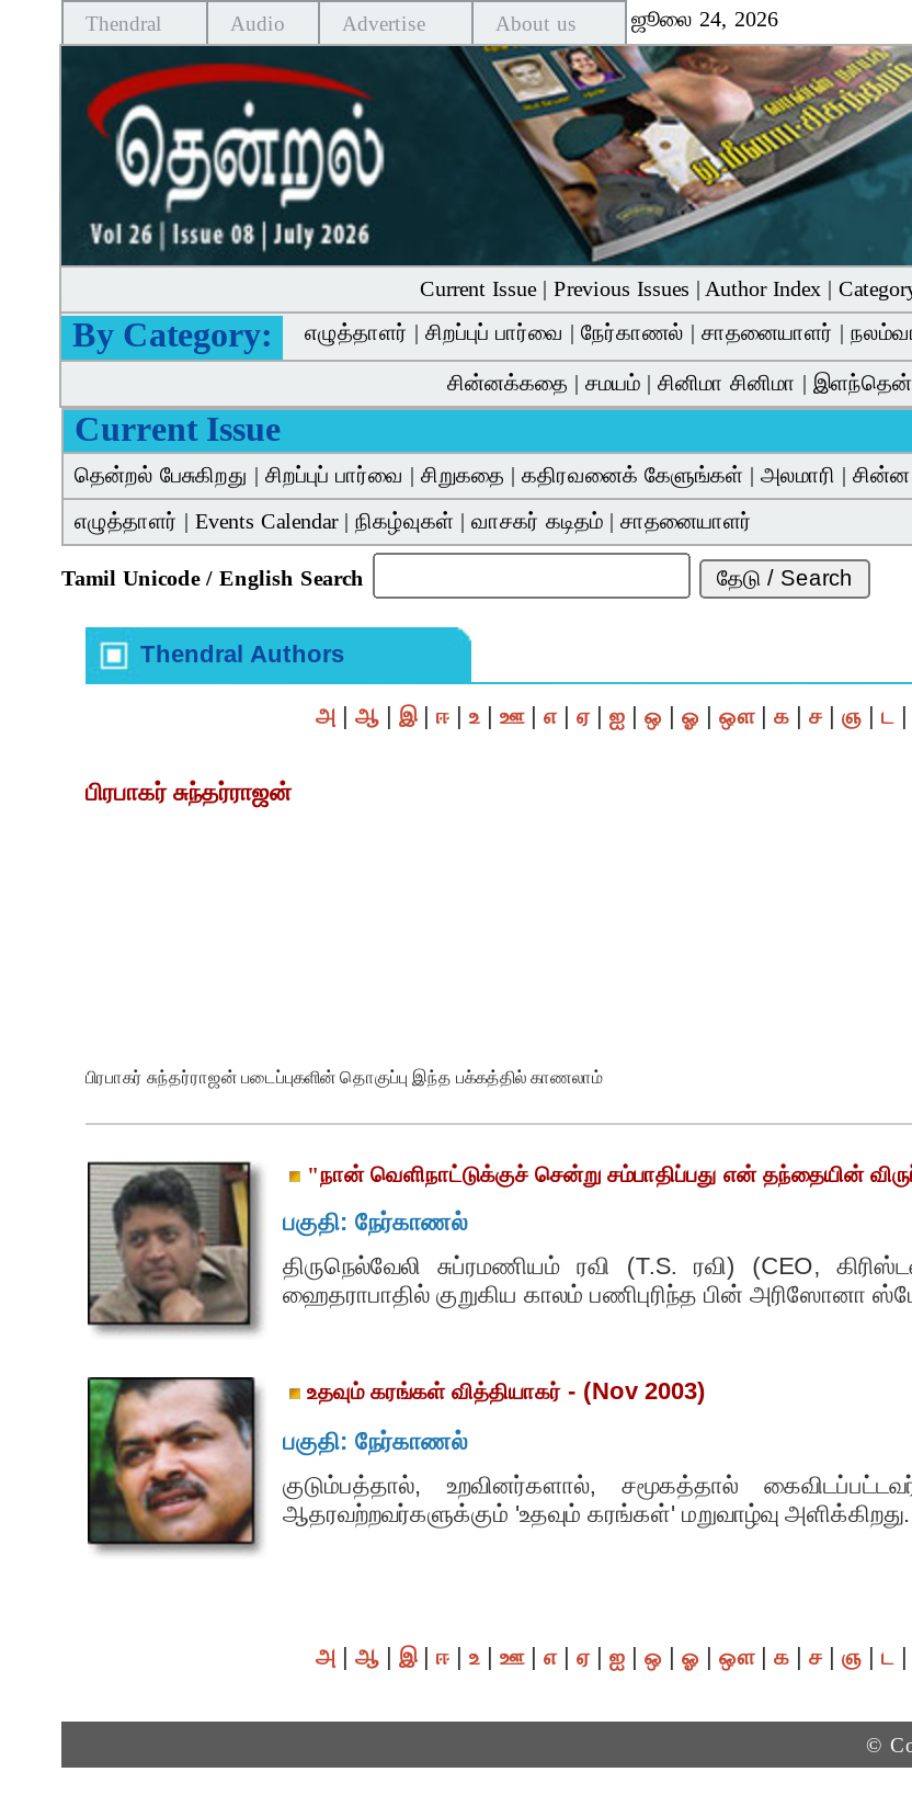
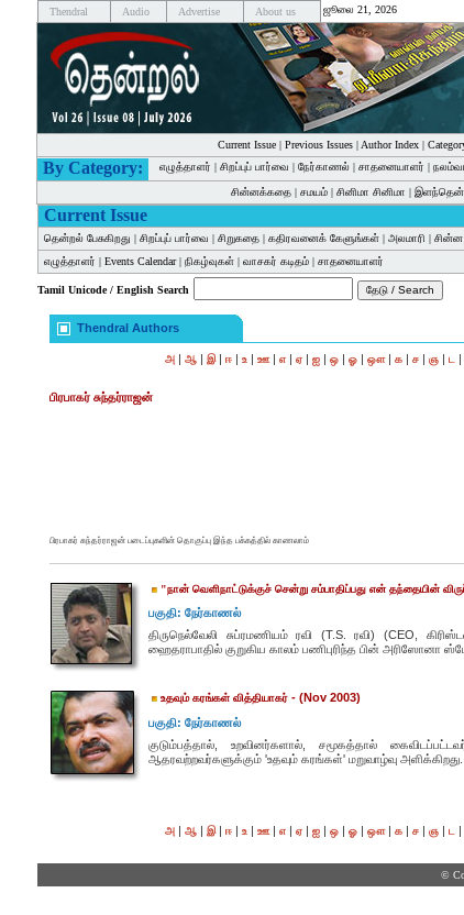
- ஜூலை 24, 2026
+ ஜூலை 21, 2026
